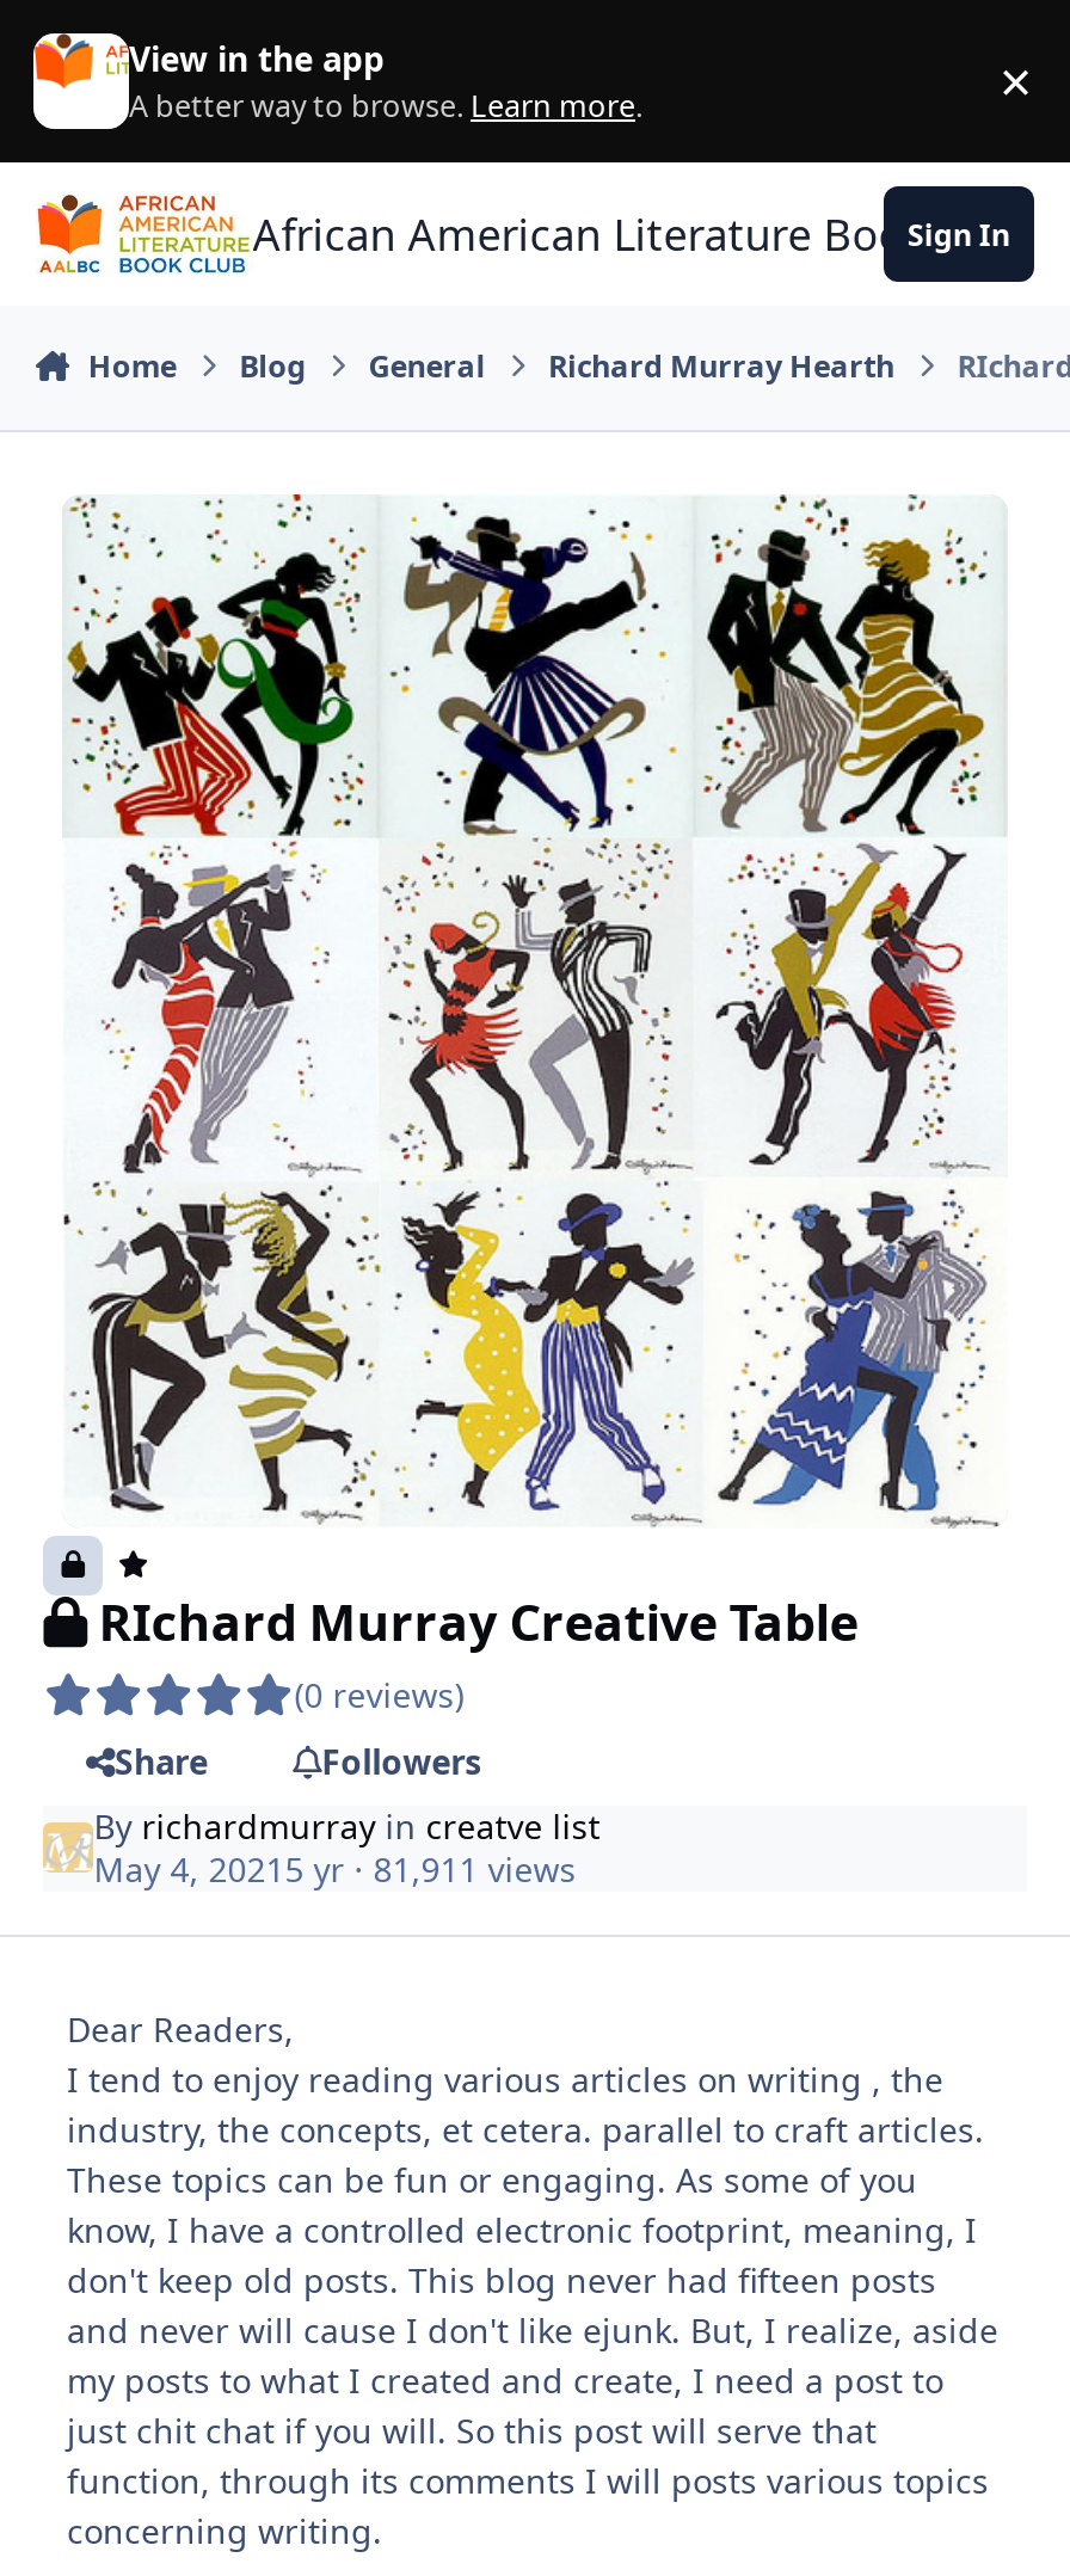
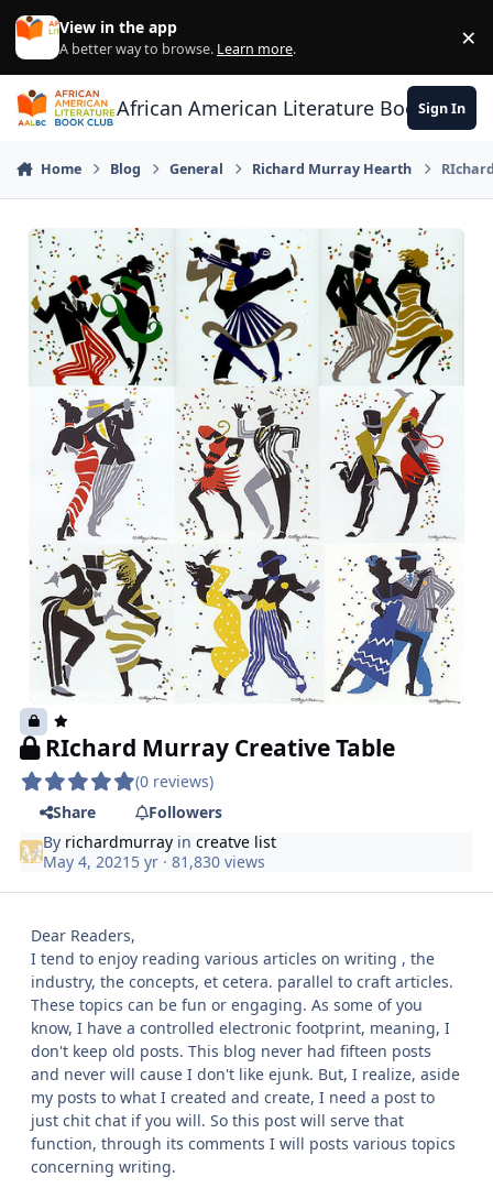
- May 4, 2021 5 yr · 81,911 views
+ May 4, 2021 5 yr · 81,830 views
